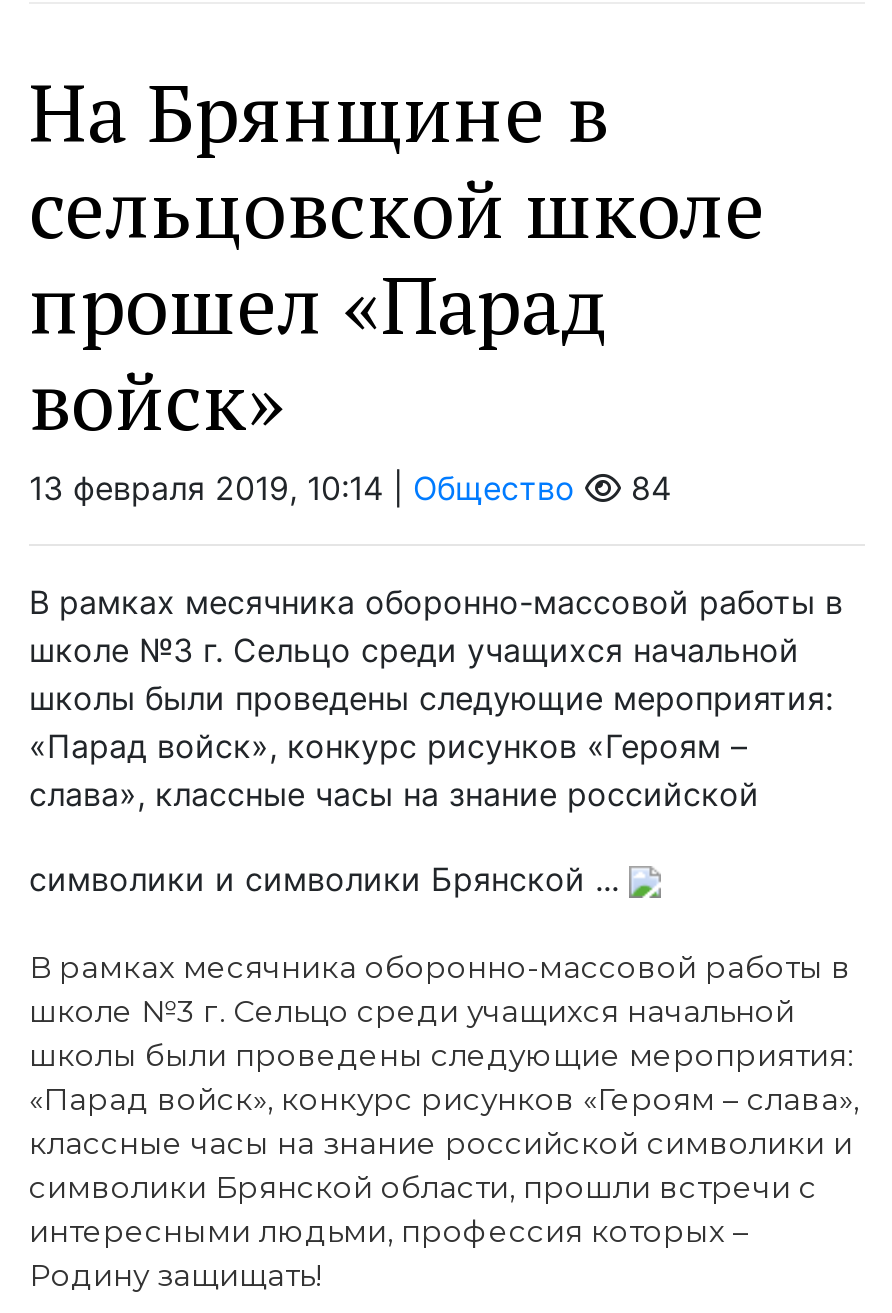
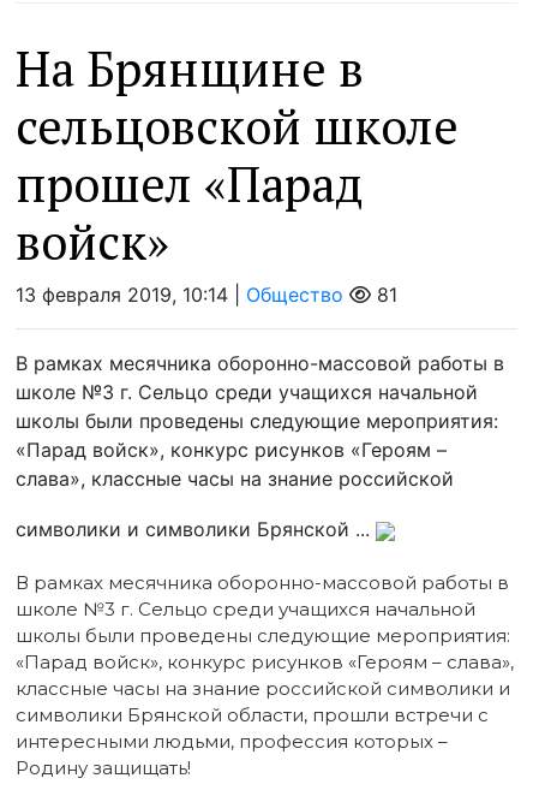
- 84
+ 81
